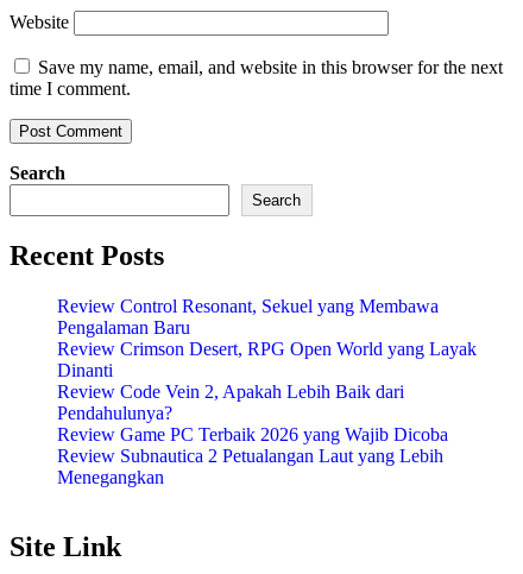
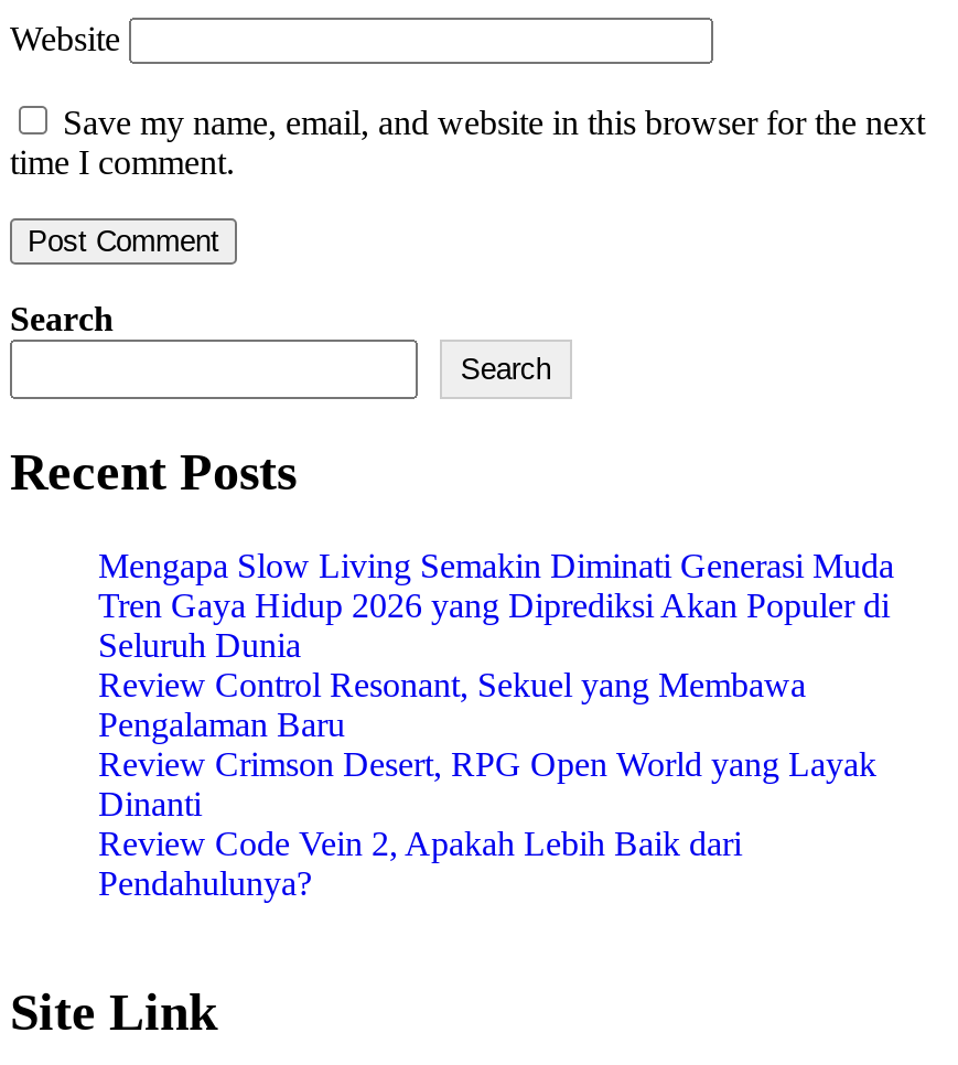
+ Mengapa Slow Living Semakin Diminati Generasi Muda
+ Tren Gaya Hidup 2026 yang Diprediksi Akan Populer di
+ Seluruh Dunia

moved down: Review Control Resonant, Sekuel yang Membawa | Pengalaman Baru | Review Crimson Desert, RPG Open World yang Layak | Dinanti | Review Code Vein 2, Apakah Lebih Baik dari | Pendahulunya?

- Review Game PC Terbaik 2026 yang Wajib Dicoba
- Review Subnautica 2 Petualangan Laut yang Lebih
- Menegangkan
